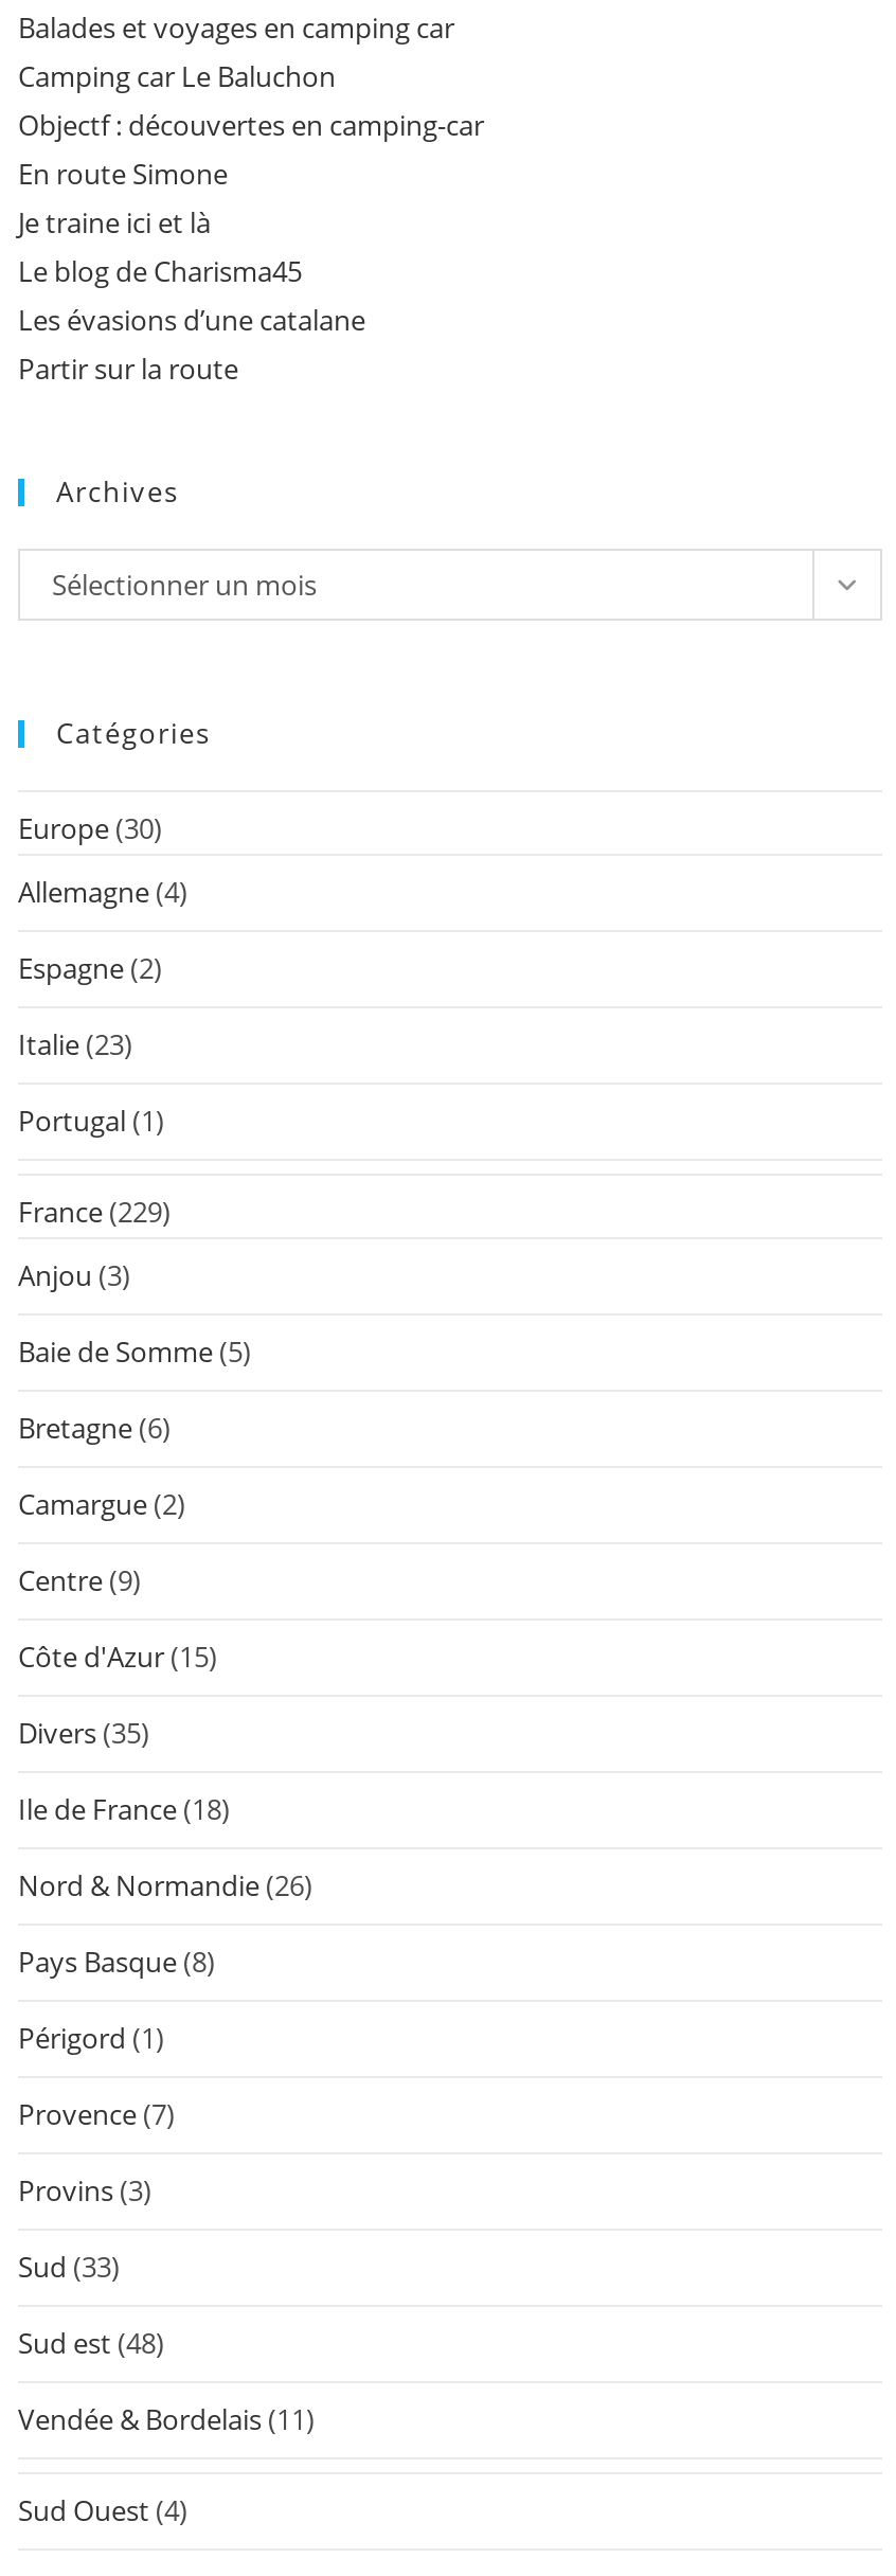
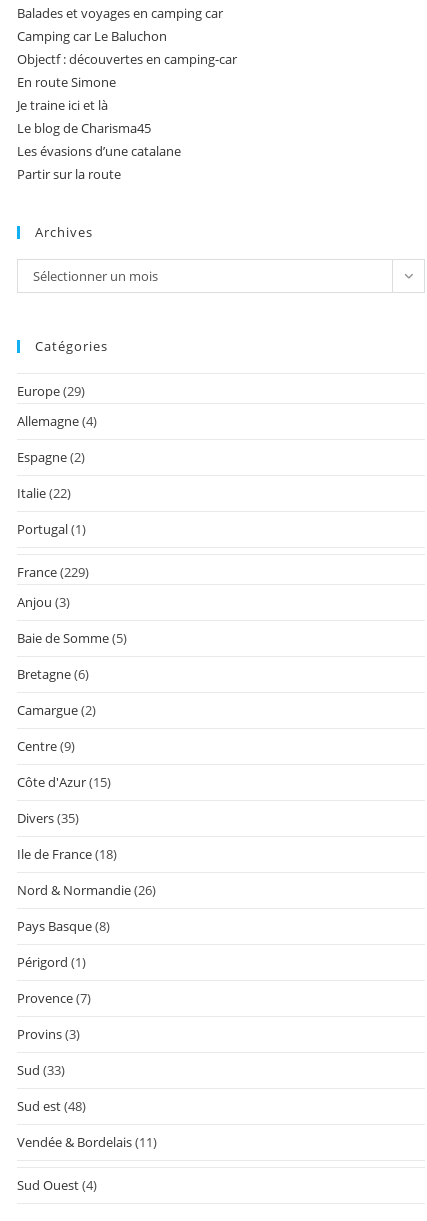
- Europe (30)
+ Europe (29)

- Italie (23)
+ Italie (22)
